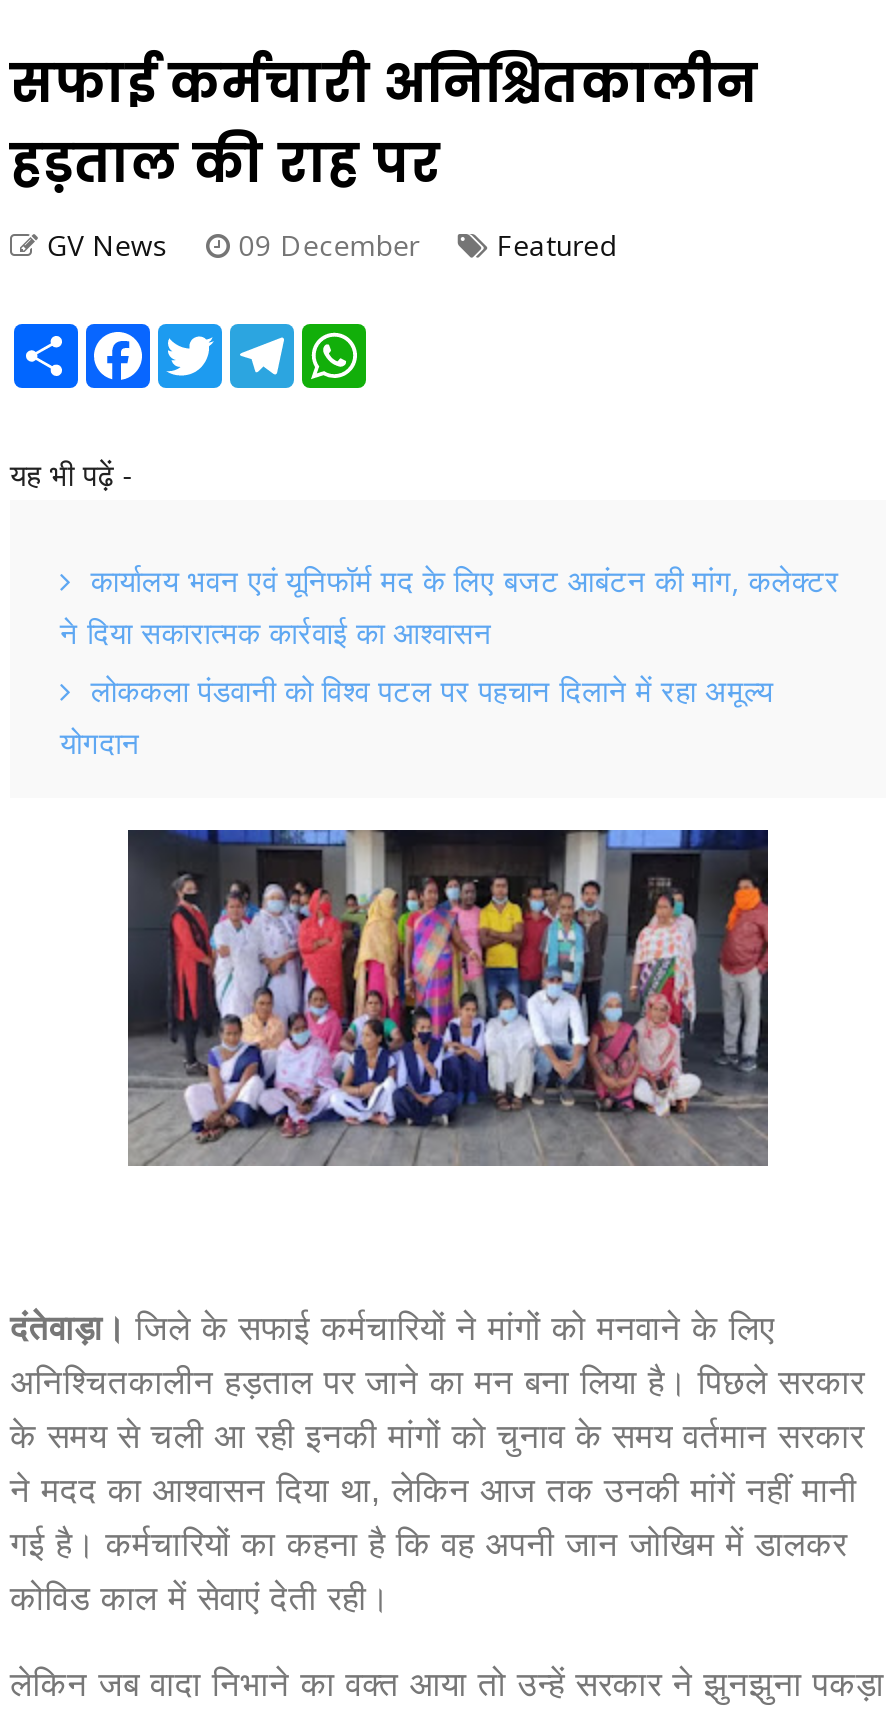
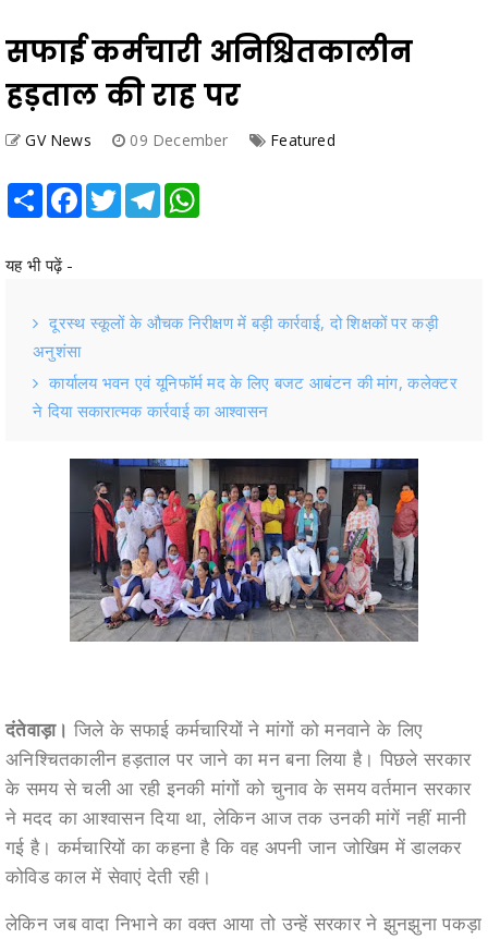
+ दूरस्थ स्कूलों के औचक निरीक्षण में बड़ी कार्रवाई, दो शिक्षकों पर कड़ी
+ अनुशंसा

moved down: कार्यालय भवन एवं यूनिफॉर्म मद के लिए बजट आबंटन की मांग, कलेक्टर | ने दिया सकारात्मक कार्रवाई का आश्वासन

- लोककला पंडवानी को विश्व पटल पर पहचान दिलाने में रहा अमूल्य
- योगदान
